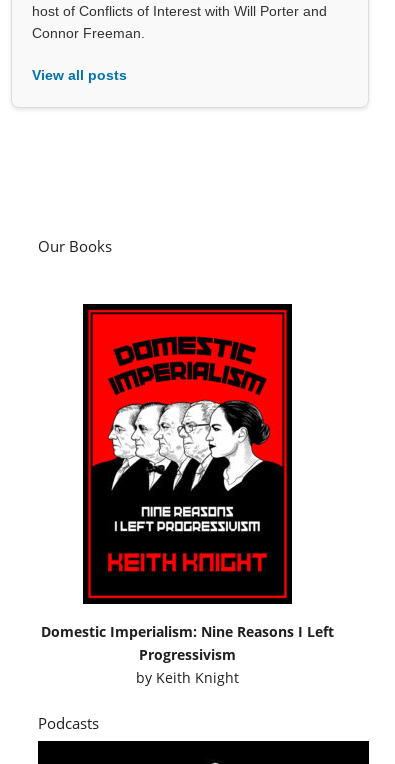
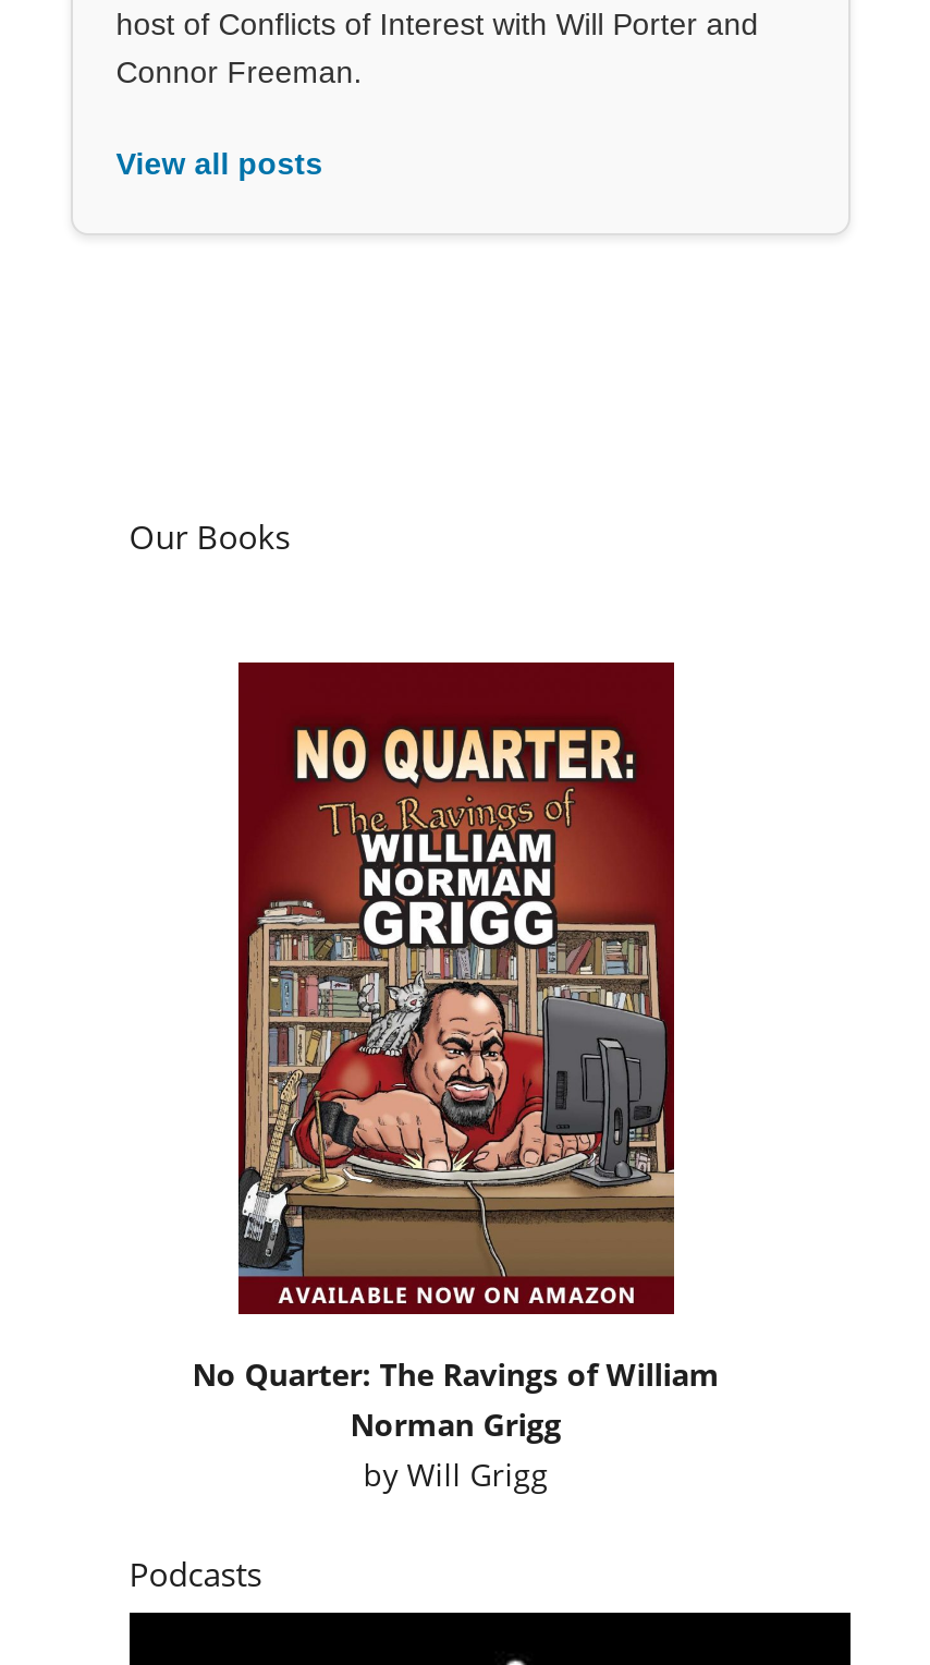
- [image]
- Domestic Imperialism: Nine Reasons I Left
- Progressivism
- by Keith Knight
+ [image]
+ No Quarter: The Ravings of William
+ Norman Grigg
+ by Will Grigg
